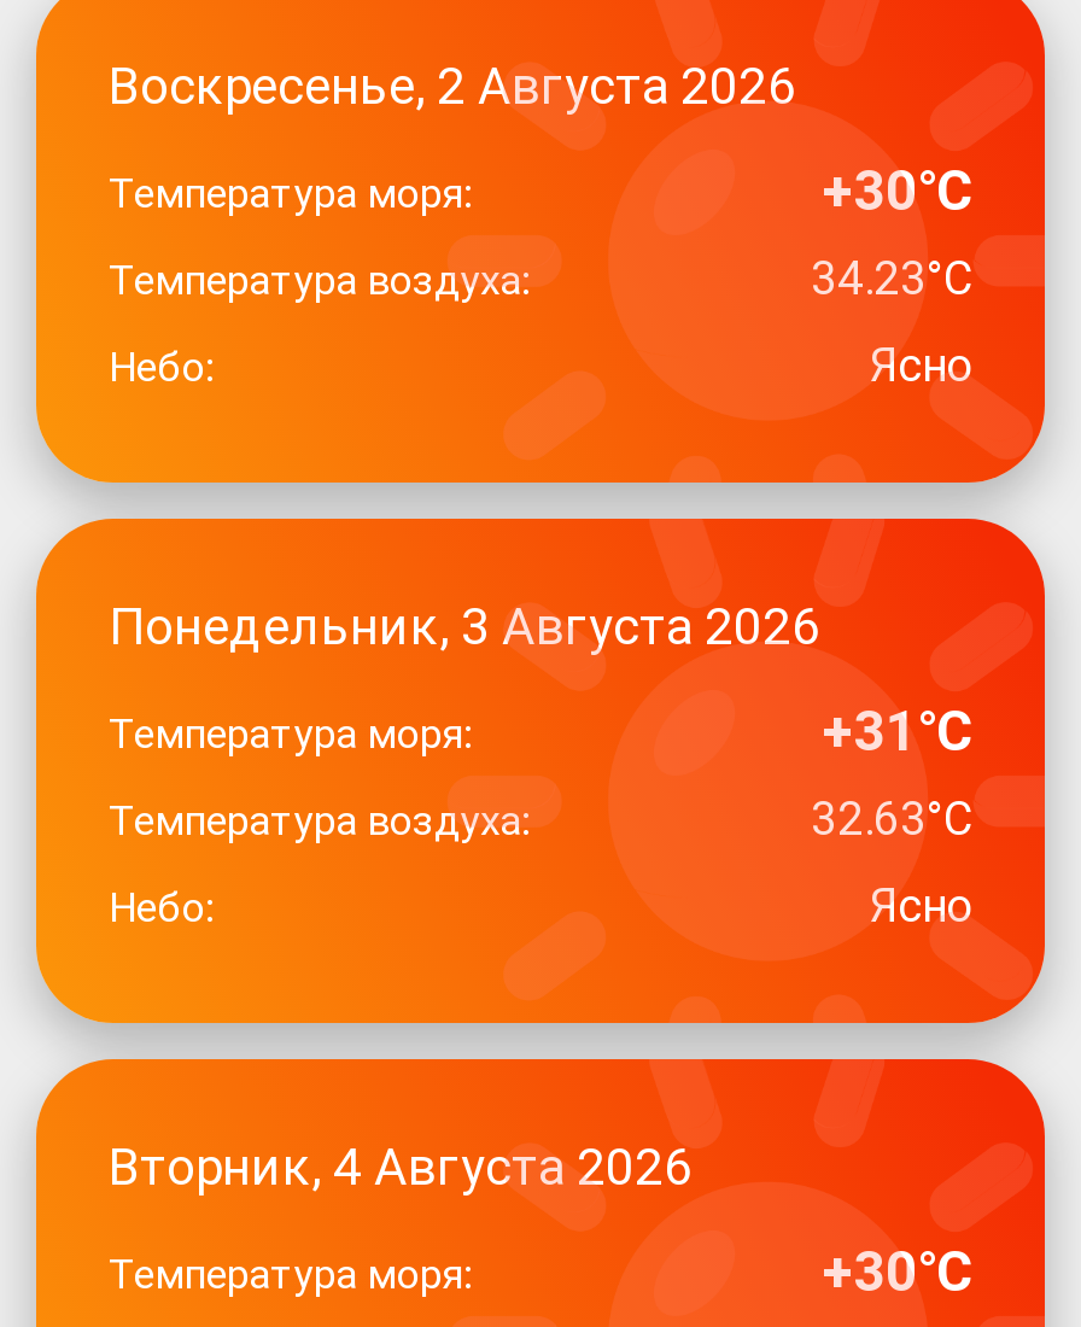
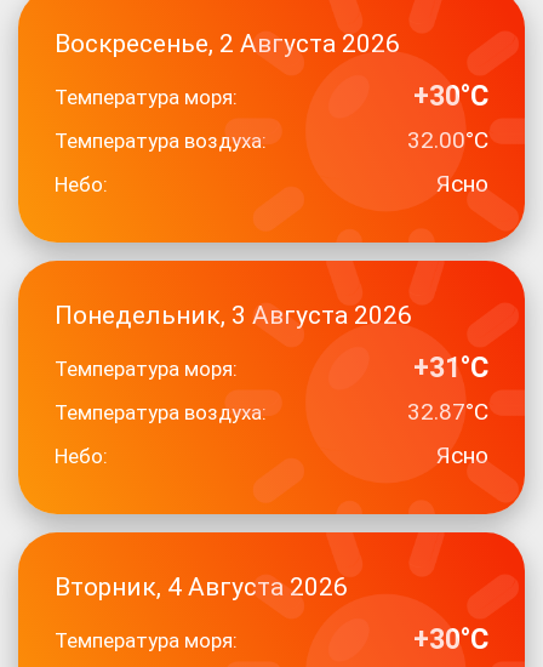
- 34.23°C
+ 32.00°C

- 32.63°C
+ 32.87°C
